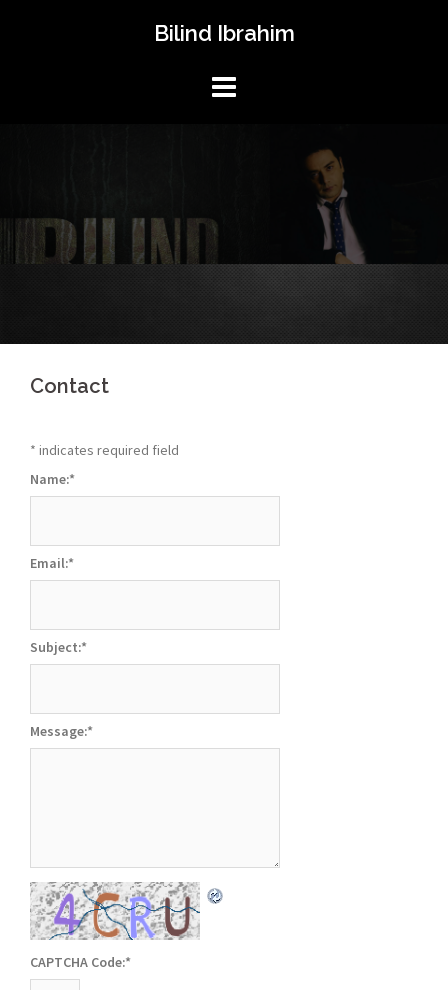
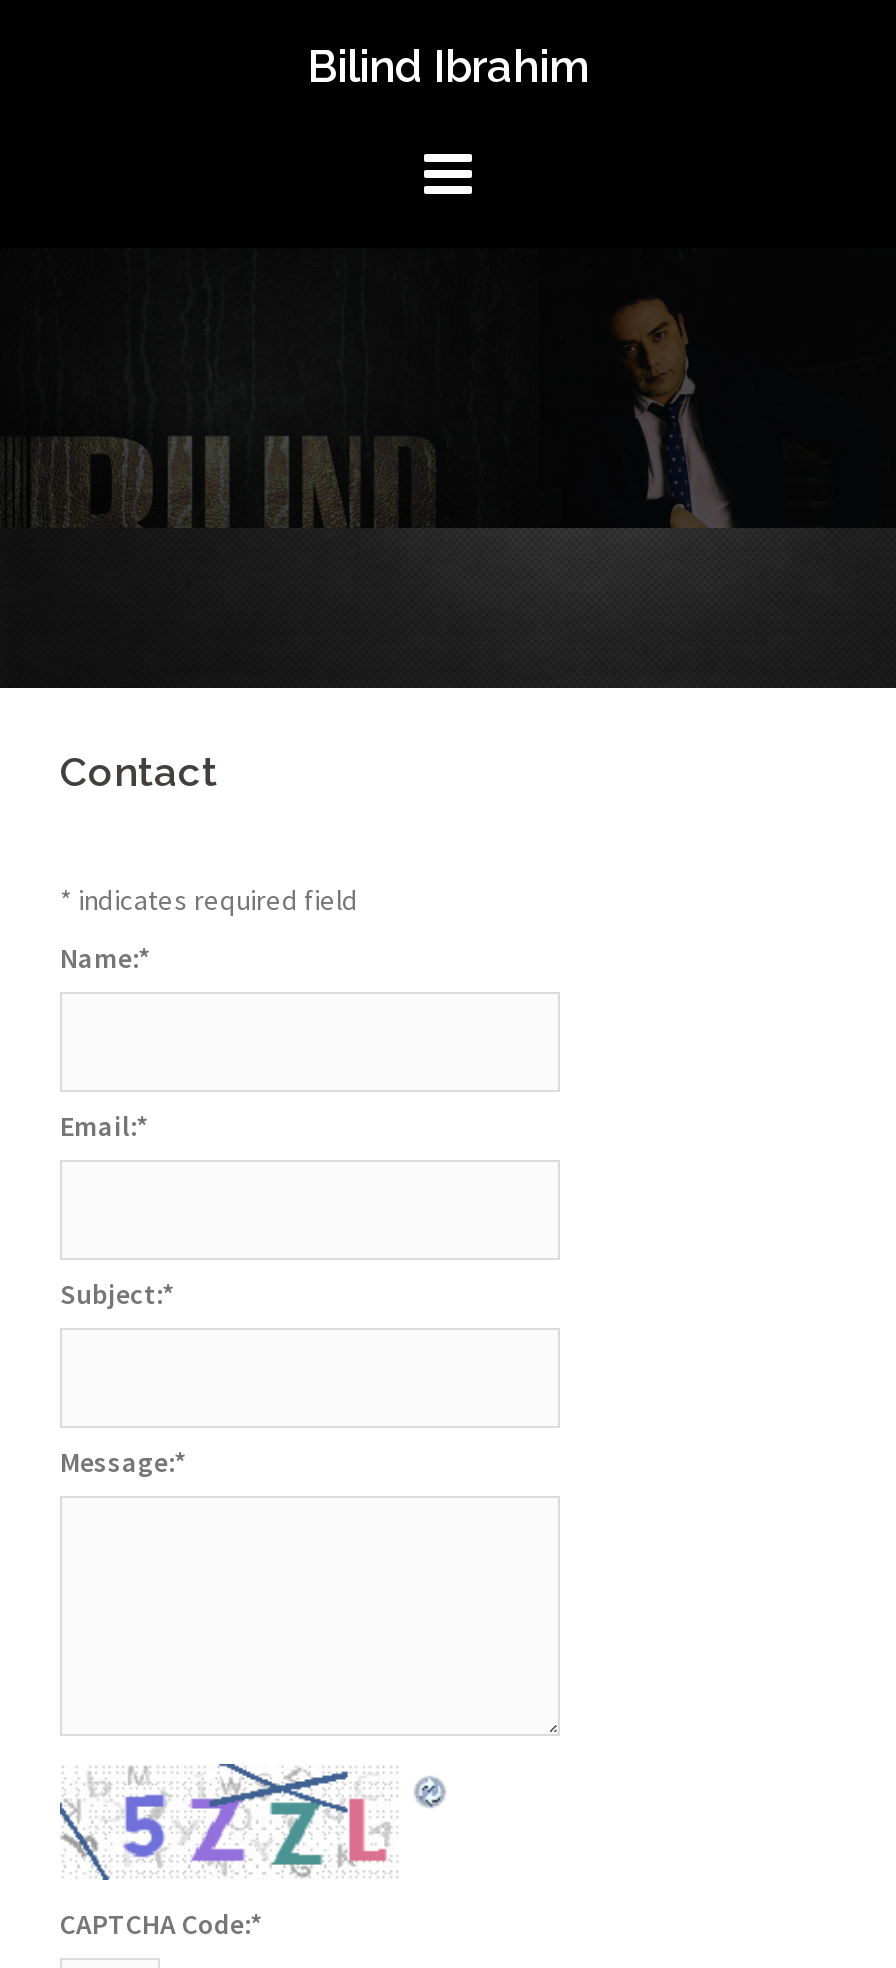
- [image]
+ [image]
